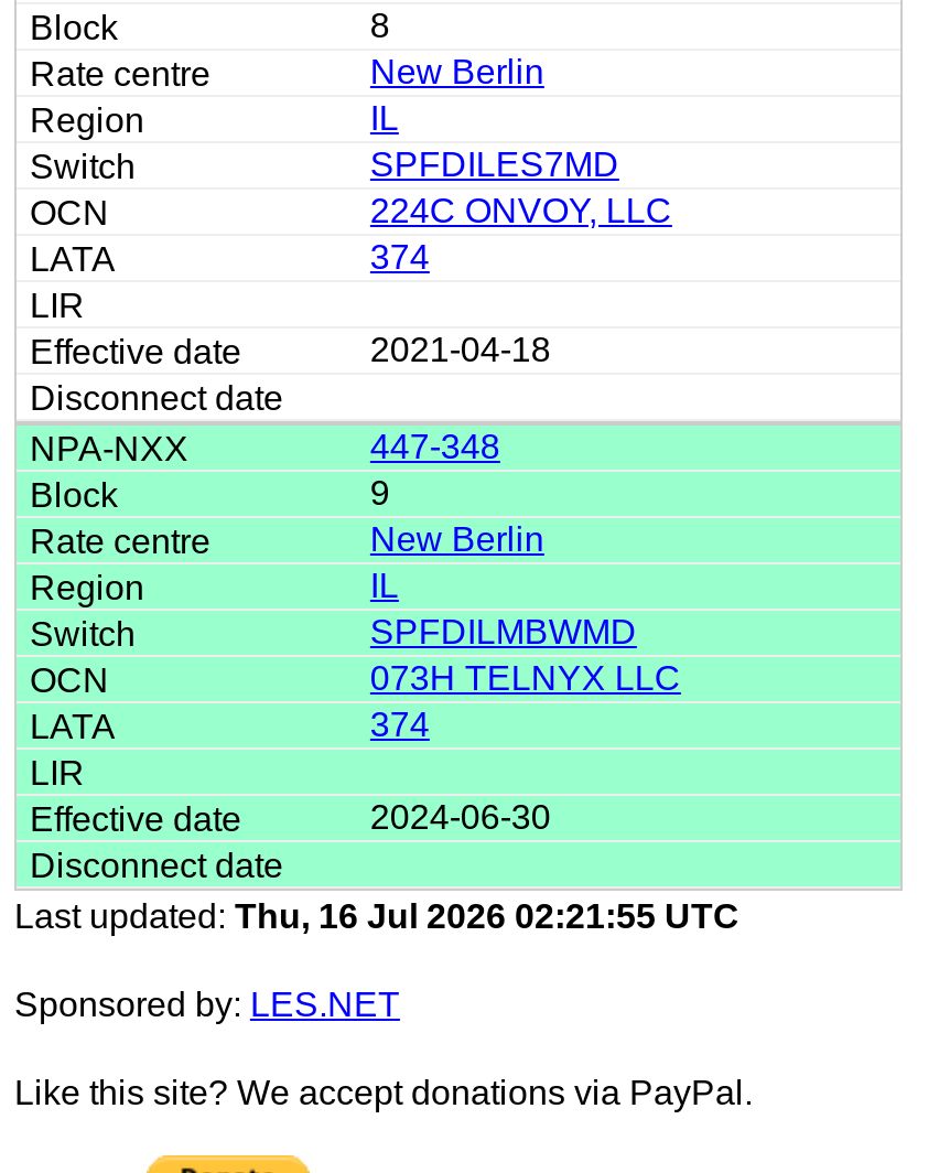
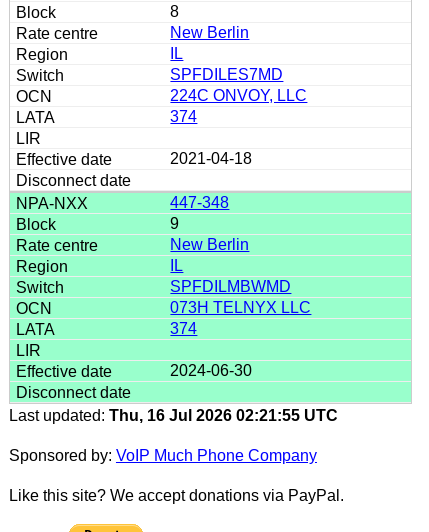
- Sponsored by: LES.NET
+ Sponsored by: VoIP Much Phone Company
